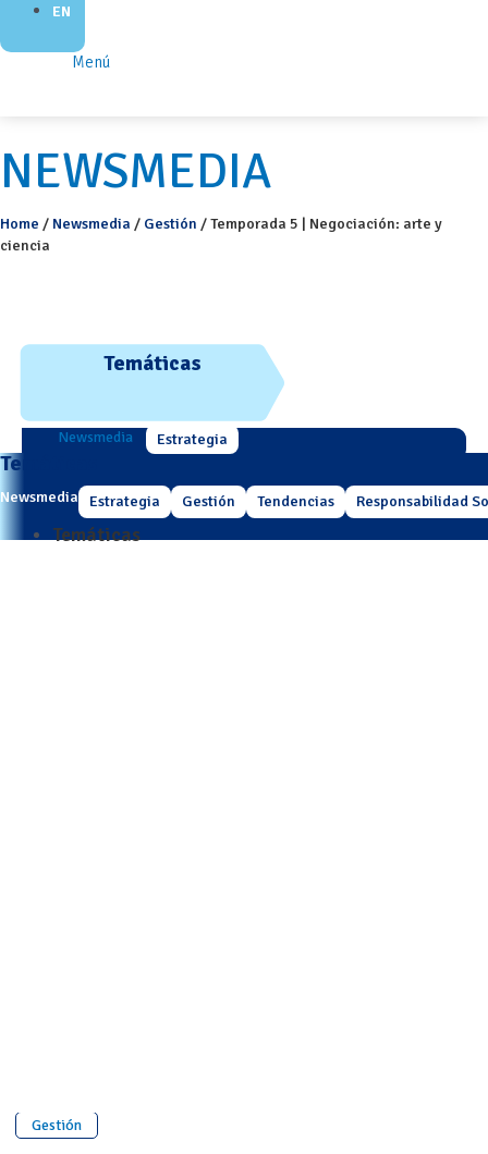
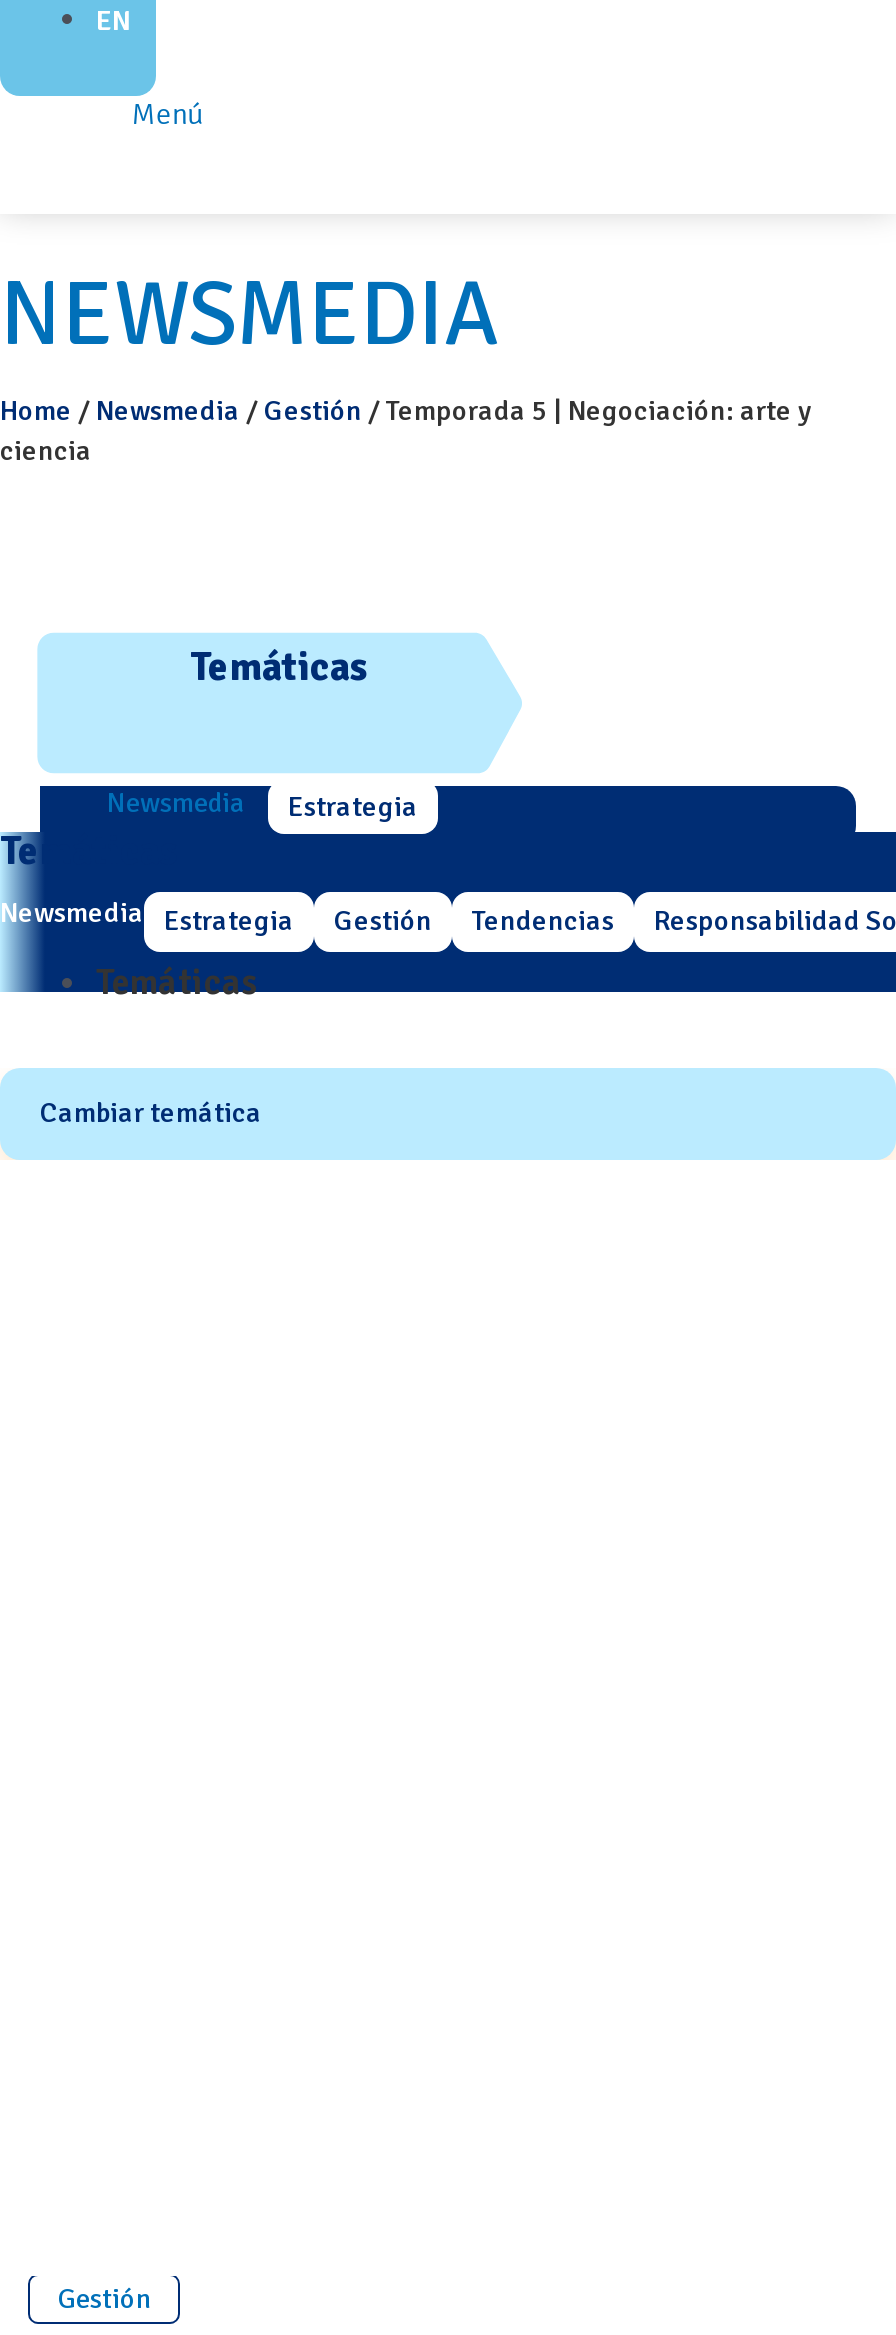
+ Cambiar temática
